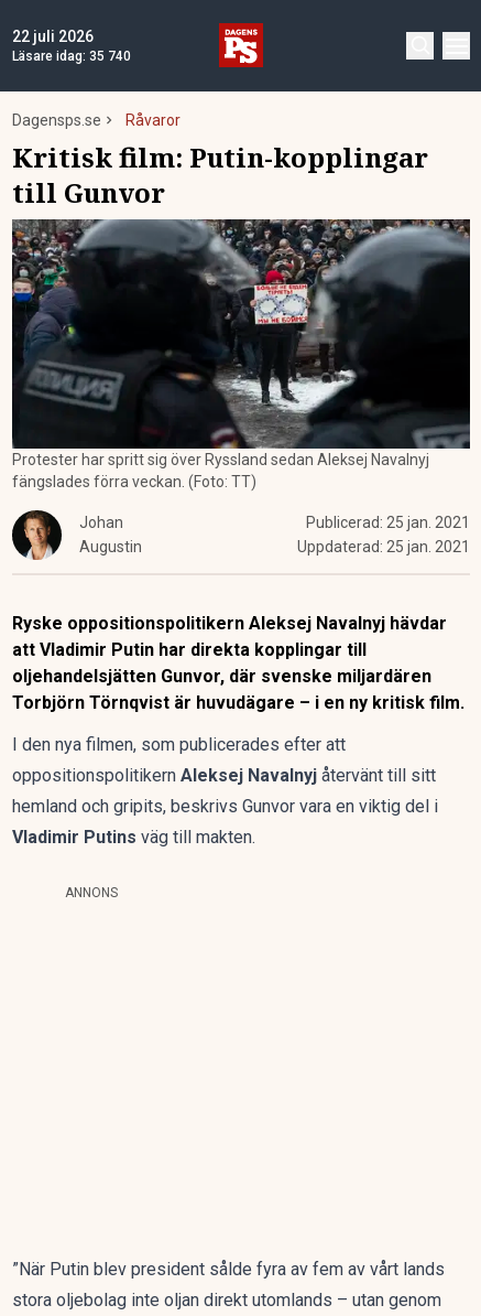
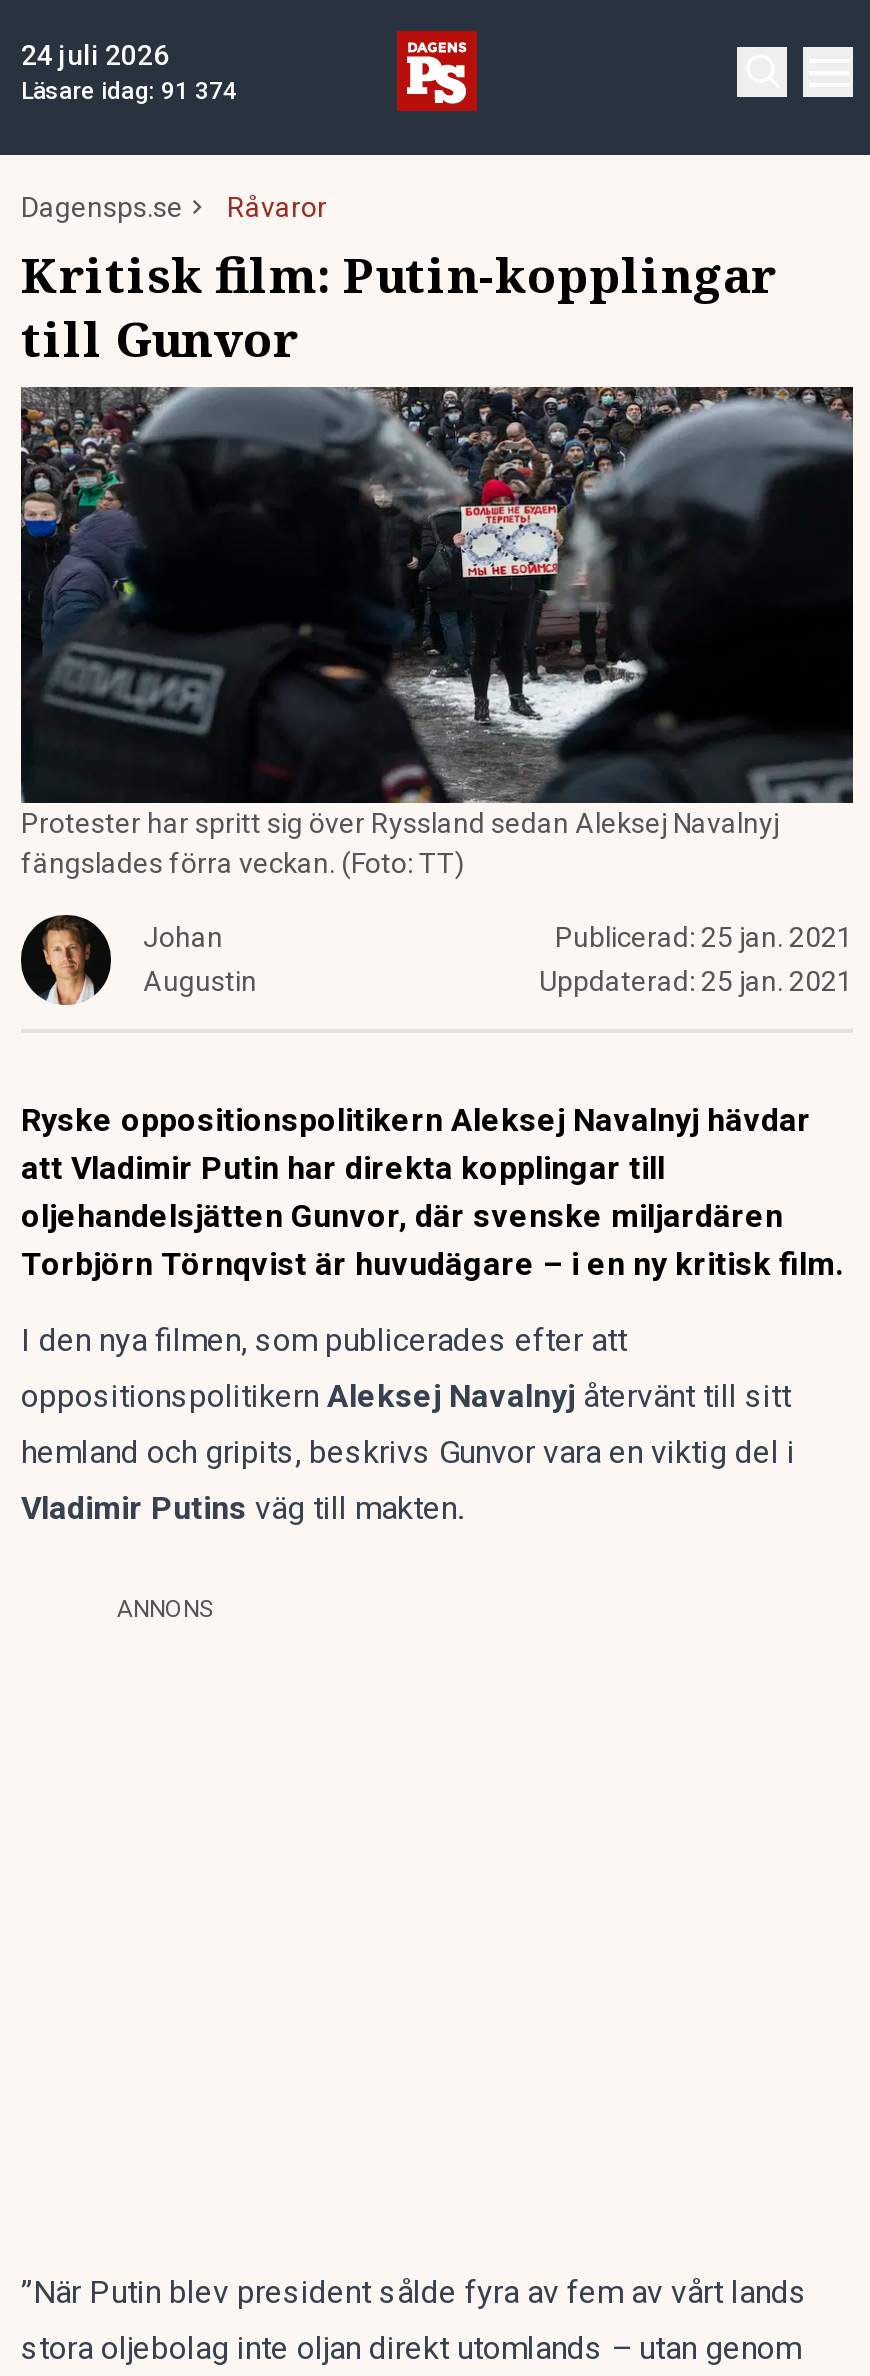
- 22 juli 2026
+ 24 juli 2026

- Läsare idag: 35 740
+ Läsare idag: 91 374
